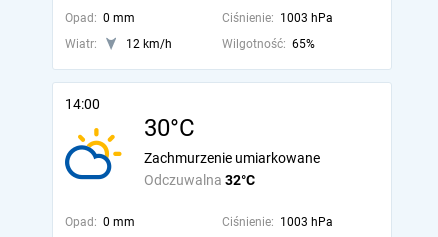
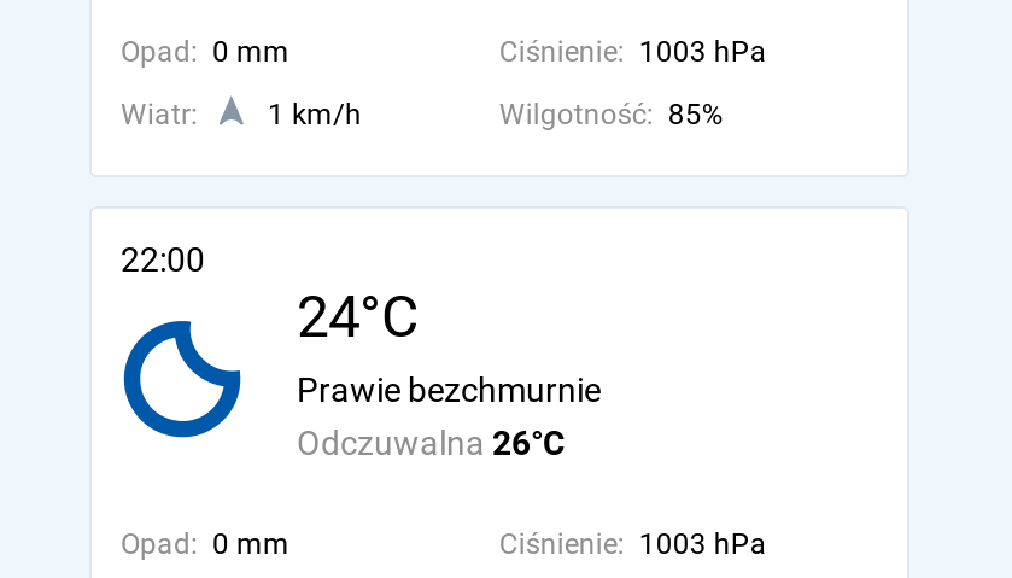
- 12 km/h
- Wilgotność: 65%
+ 1 km/h
+ Wilgotność: 85%

- [image]
- 14:00
- 30°C
+ [image]
+ 22:00
+ 24°C

- Zachmurzenie umiarkowane
+ Prawie bezchmurnie

- Odczuwalna 32°C
+ Odczuwalna 26°C
